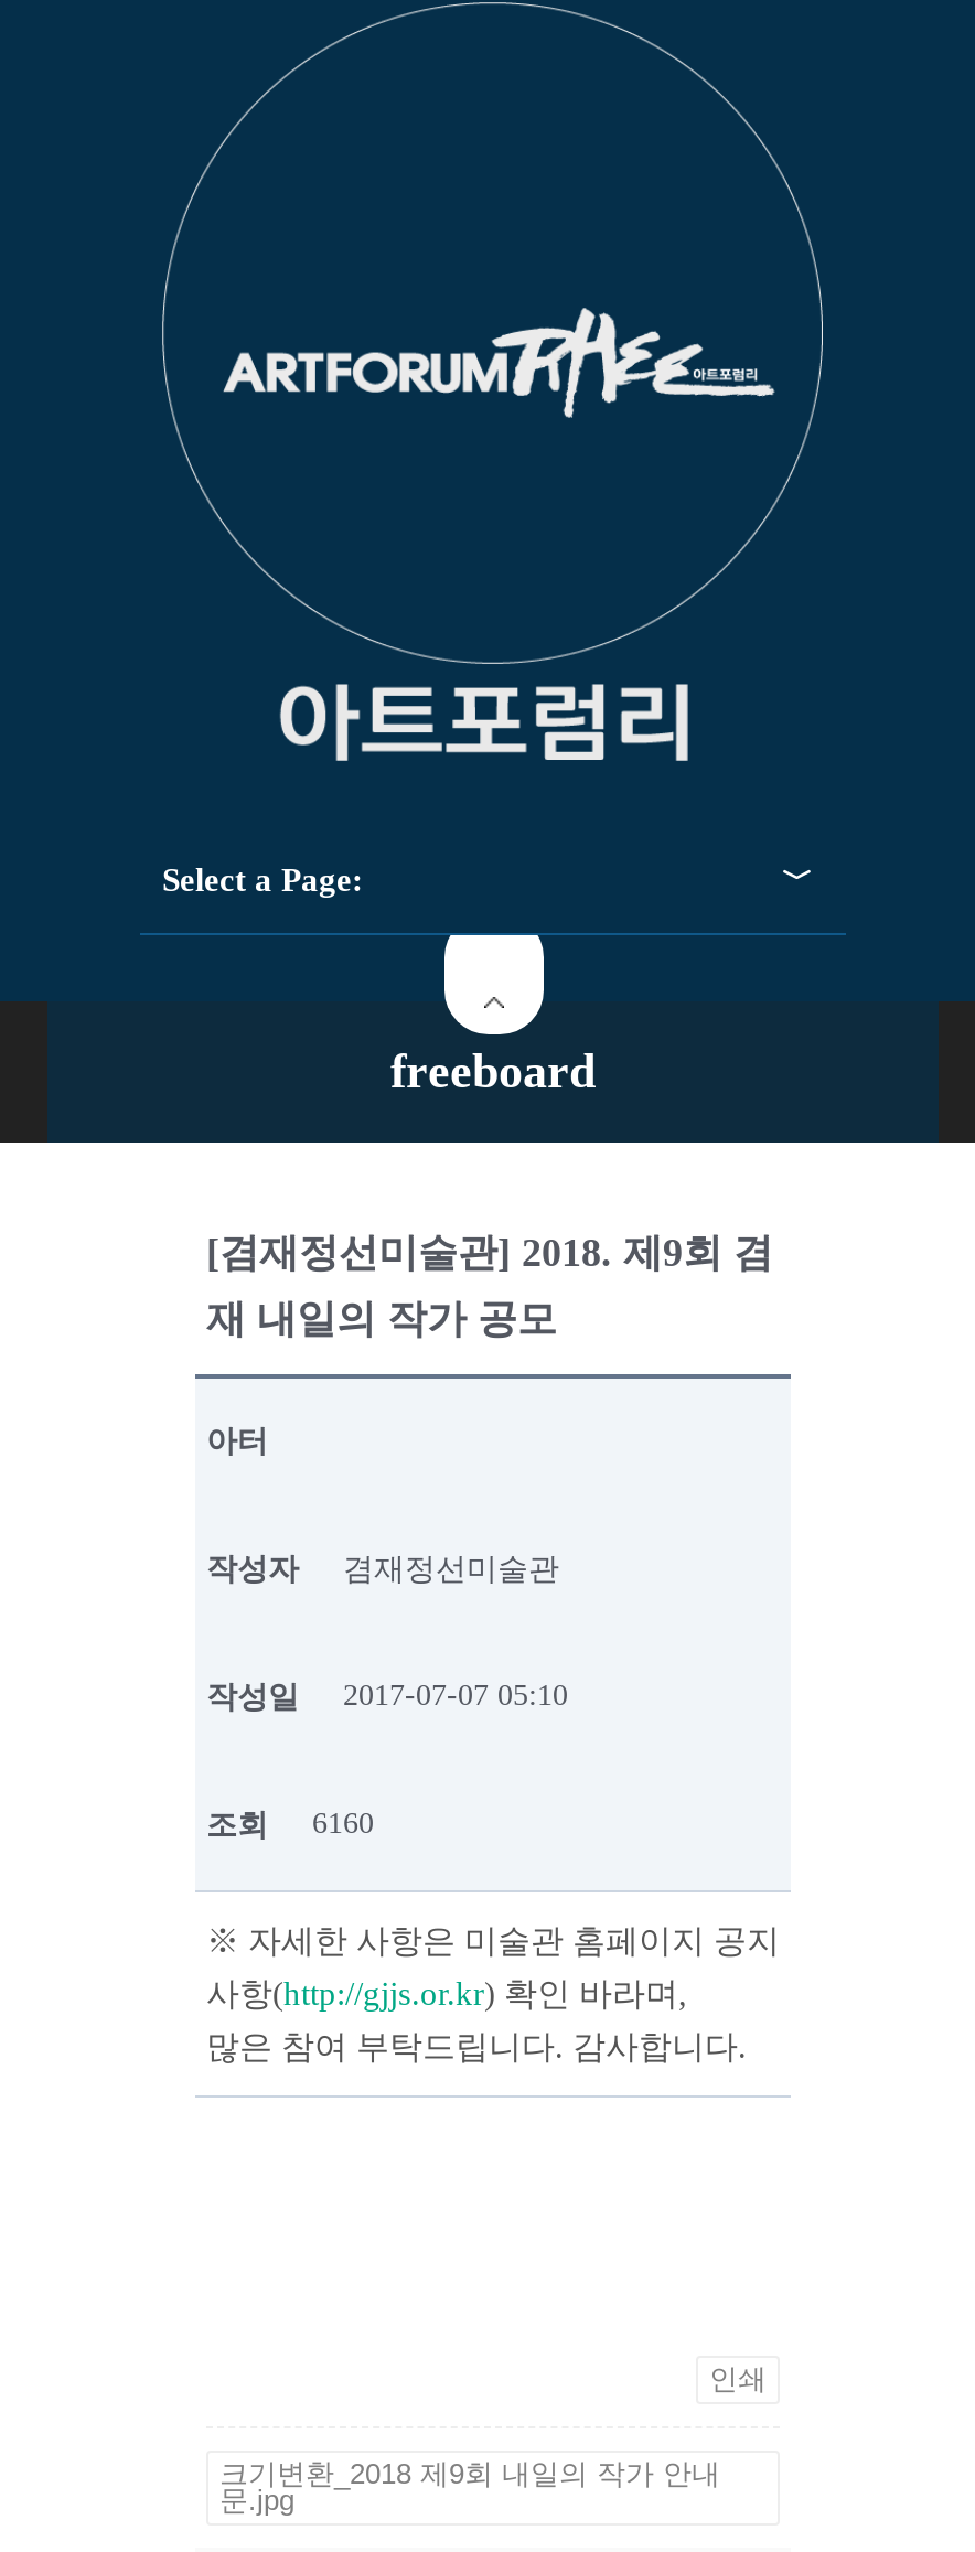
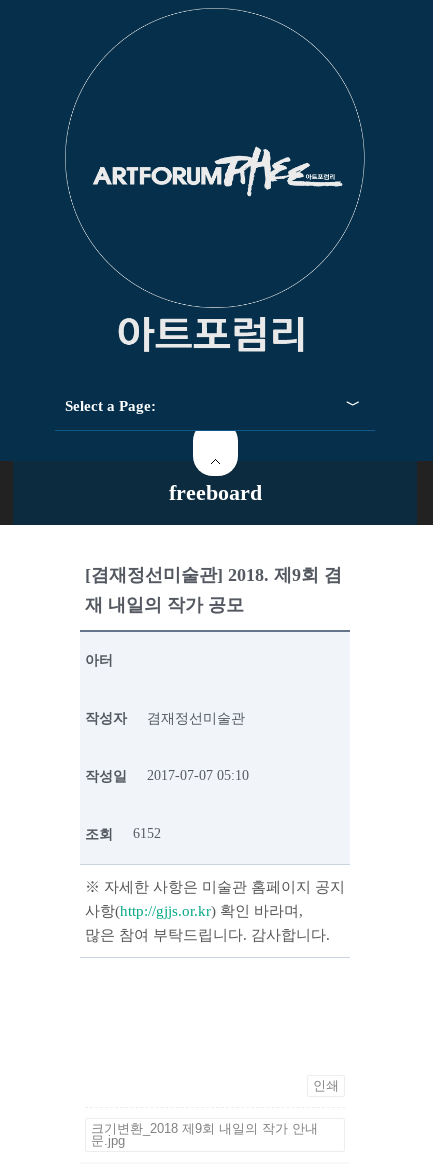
- 조회 6160
+ 조회 6152
